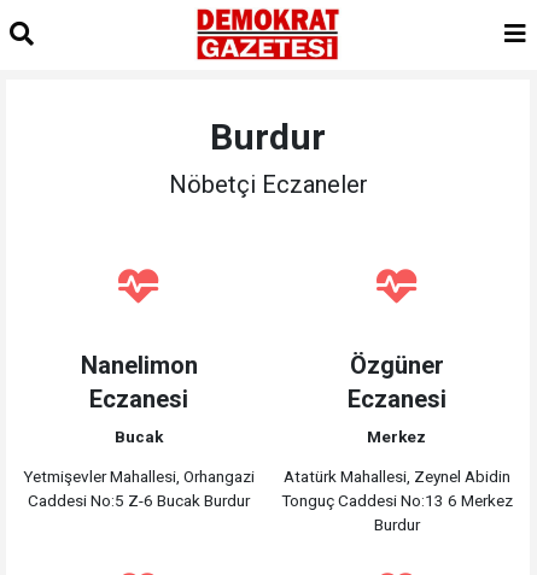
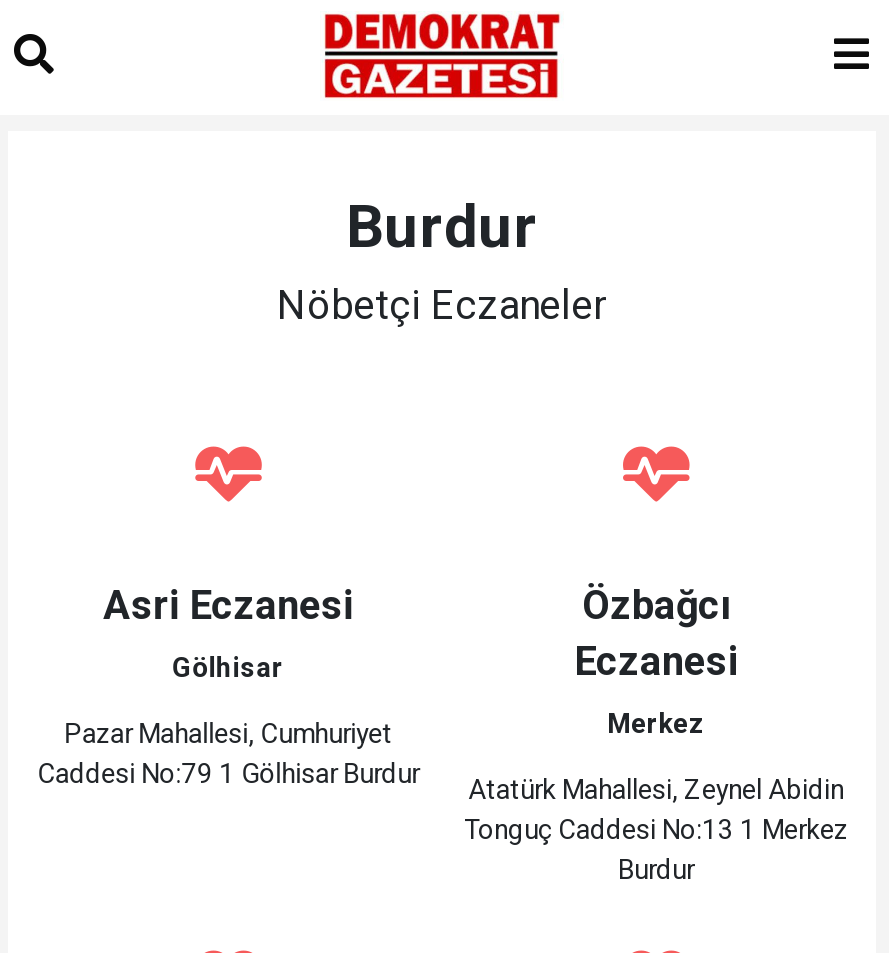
- Nanelimon
- Eczanesi
- Bucak
+ Asri Eczanesi
+ Gölhisar

- Özgüner
+ Özbağcı

- Yetmişevler Mahallesi, Orhangazi
- Caddesi No:5 Z-6 Bucak Burdur
+ Pazar Mahallesi, Cumhuriyet
+ Caddesi No:79 1 Gölhisar Burdur

- Tonguç Caddesi No:13 6 Merkez
+ Tonguç Caddesi No:13 1 Merkez
